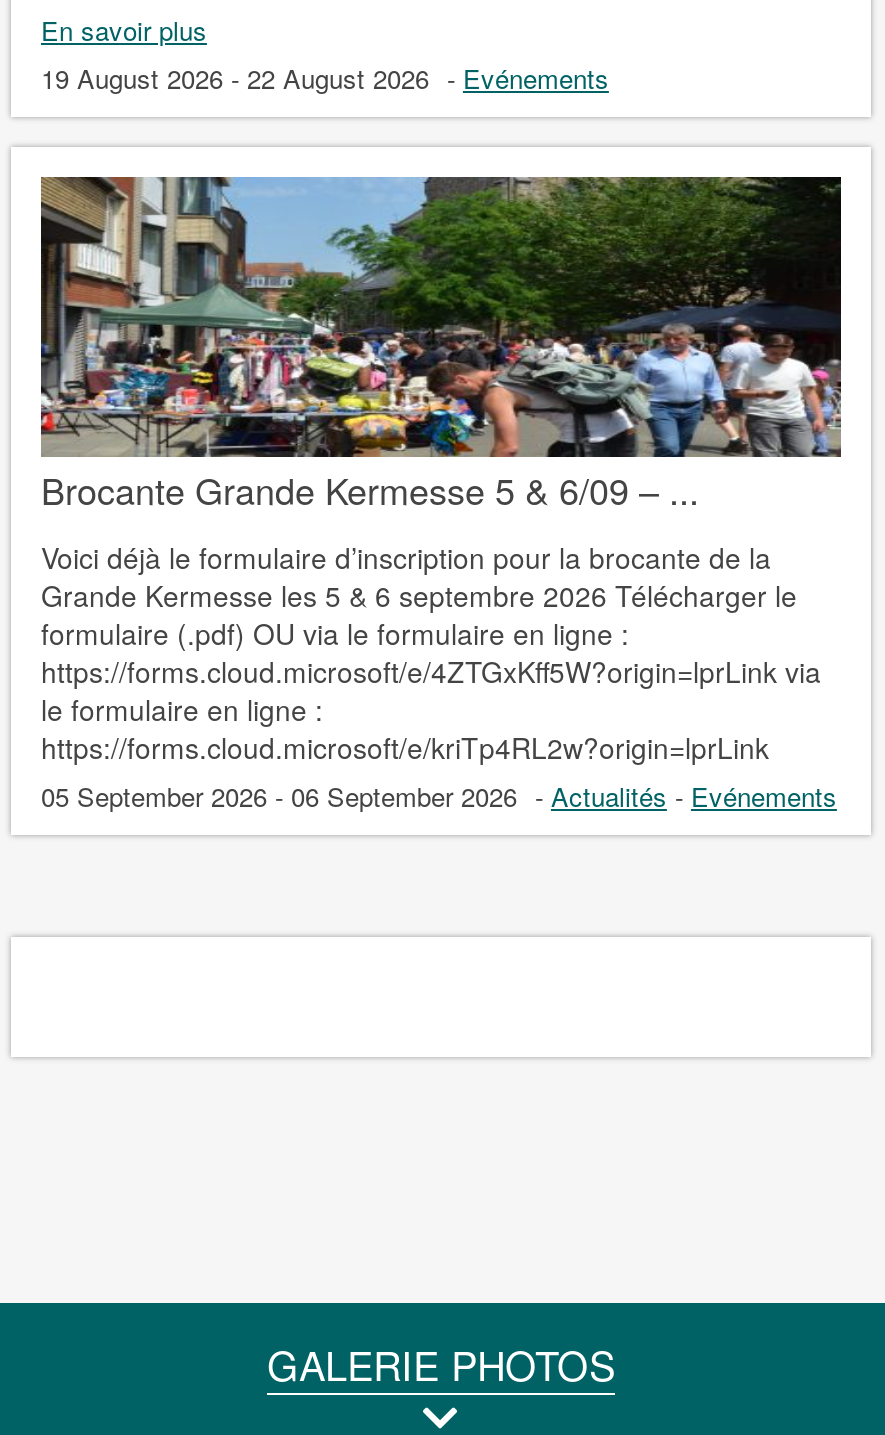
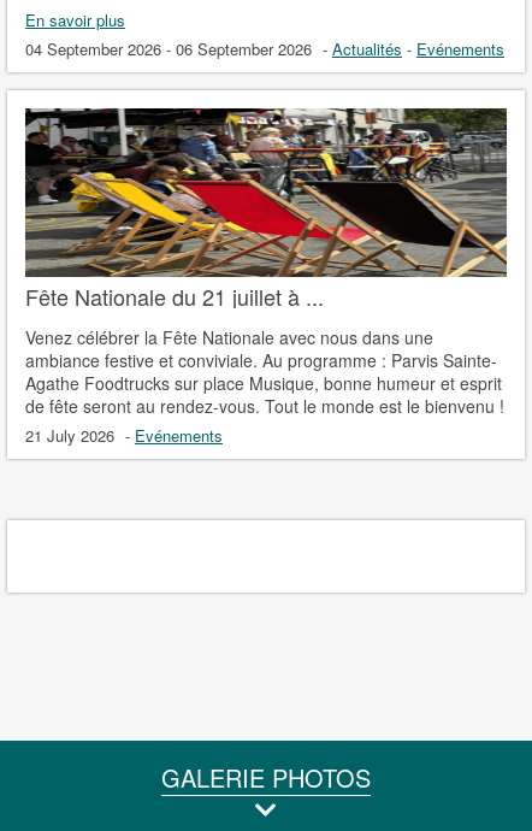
- 19 August 2026 - 22 August 2026 - Evénements
+ 04 September 2026 - 06 September 2026 - Actualités - Evénements

- [image]
- Brocante Grande Kermesse 5 & 6/09 – ...
- Voici déjà le formulaire d’inscription pour la brocante de la
- Grande Kermesse les 5 & 6 septembre 2026 Télécharger le
- formulaire (.pdf) OU via le formulaire en ligne :
- https://forms.cloud.microsoft/e/4ZTGxKff5W?origin=lprLink via
- le formulaire en ligne :
- https://forms.cloud.microsoft/e/kriTp4RL2w?origin=lprLink
- 05 September 2026 - 06 September 2026 - Actualités - Evénements
+ [image]
+ Fête Nationale du 21 juillet à ...
+ Venez célébrer la Fête Nationale avec nous dans une
+ ambiance festive et conviviale. Au programme : Parvis Sainte-
+ Agathe Foodtrucks sur place Musique, bonne humeur et esprit
+ de fête seront au rendez-vous. Tout le monde est le bienvenu !
+ 21 July 2026 - Evénements
